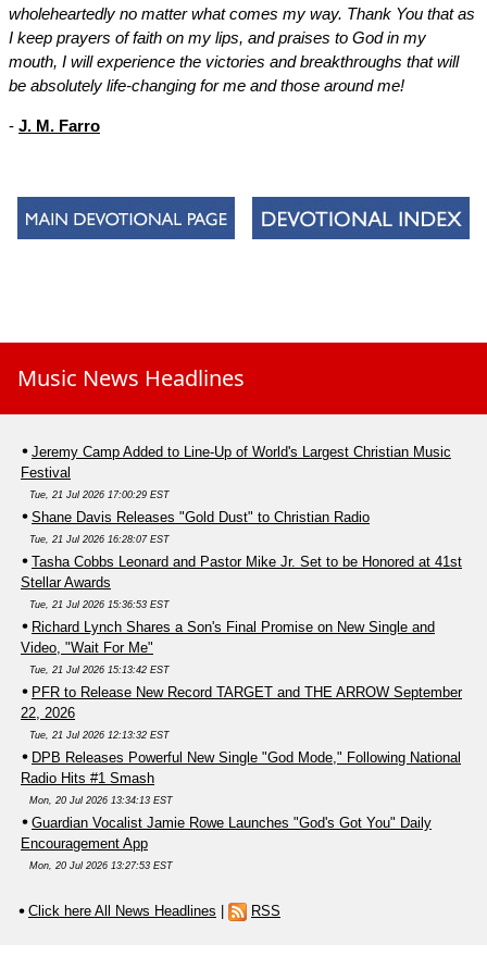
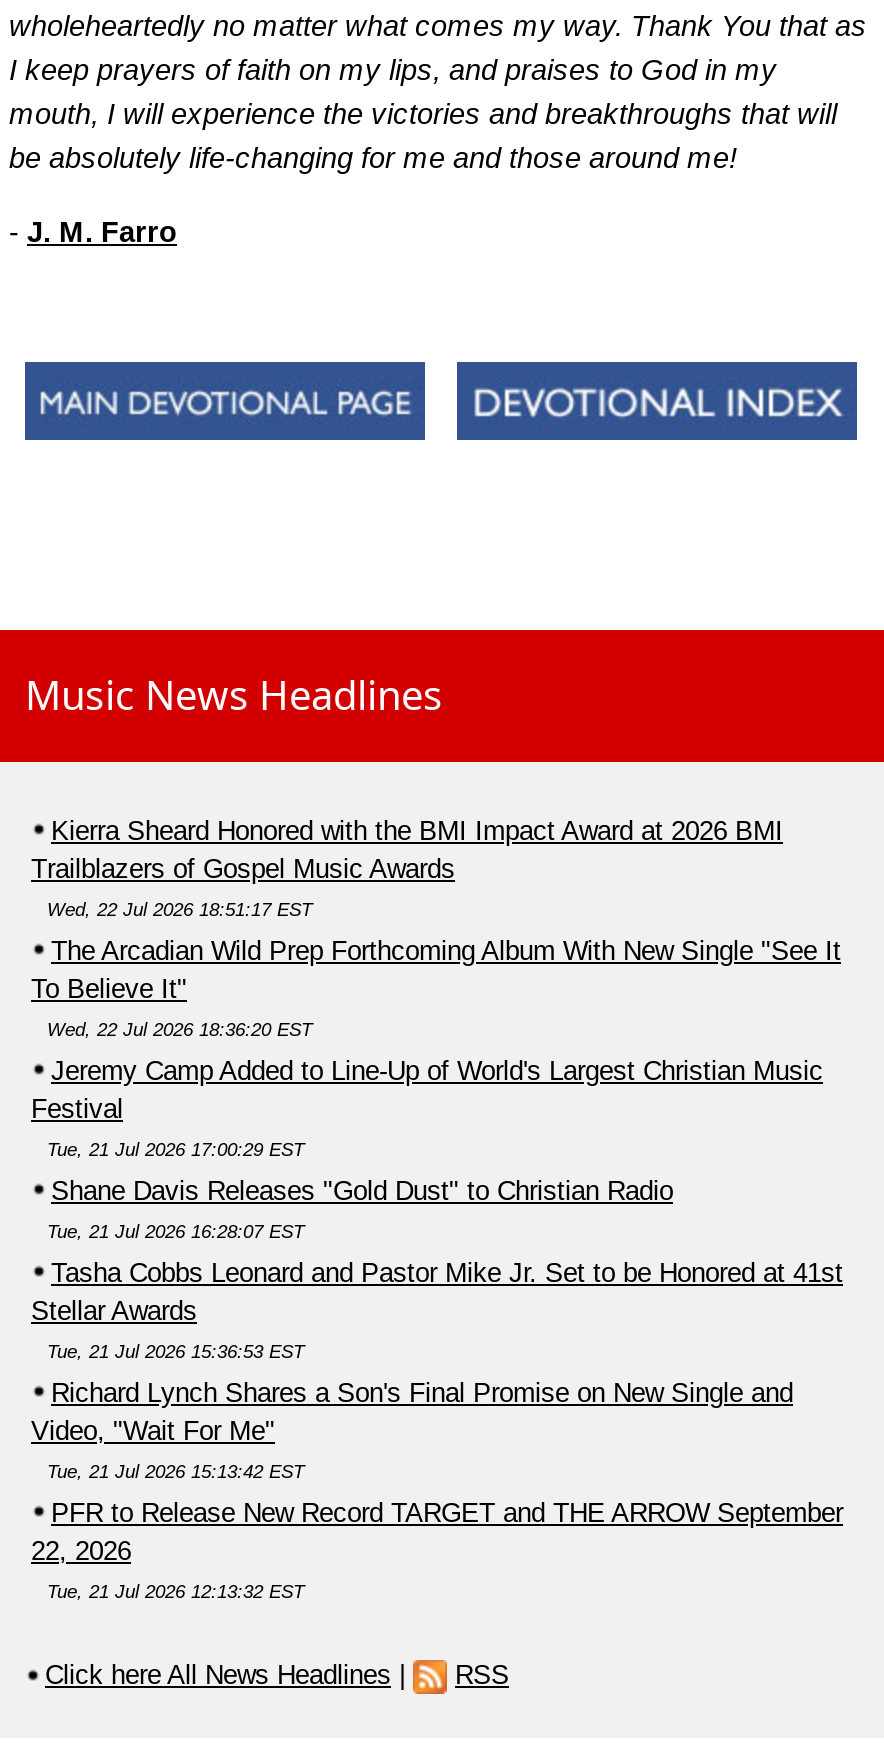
+ Kierra Sheard Honored with the BMI Impact Award at 2026 BMI
+ Trailblazers of Gospel Music Awards
+ Wed, 22 Jul 2026 18:51:17 EST
+ The Arcadian Wild Prep Forthcoming Album With New Single "See It
+ To Believe It"
+ Wed, 22 Jul 2026 18:36:20 EST

moved down: Jeremy Camp Added to Line-Up of World's Largest Christian Music | Festival | Tue, 21 Jul 2026 17:00:29 EST | ... | 22, 2026 | Tue, 21 Jul 2026 12:13:32 EST

- DPB Releases Powerful New Single "God Mode," Following National
- Radio Hits #1 Smash
- Mon, 20 Jul 2026 13:34:13 EST
- Guardian Vocalist Jamie Rowe Launches "God's Got You" Daily
- Encouragement App
- Mon, 20 Jul 2026 13:27:53 EST
